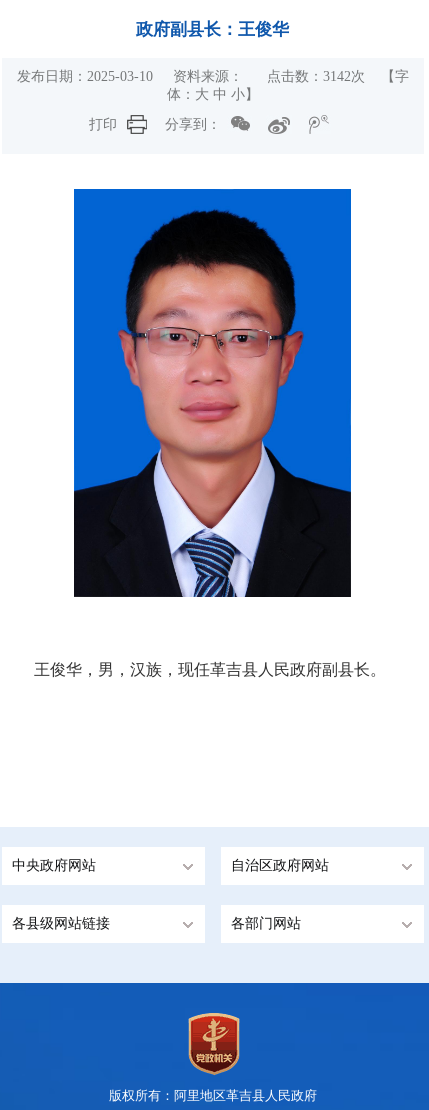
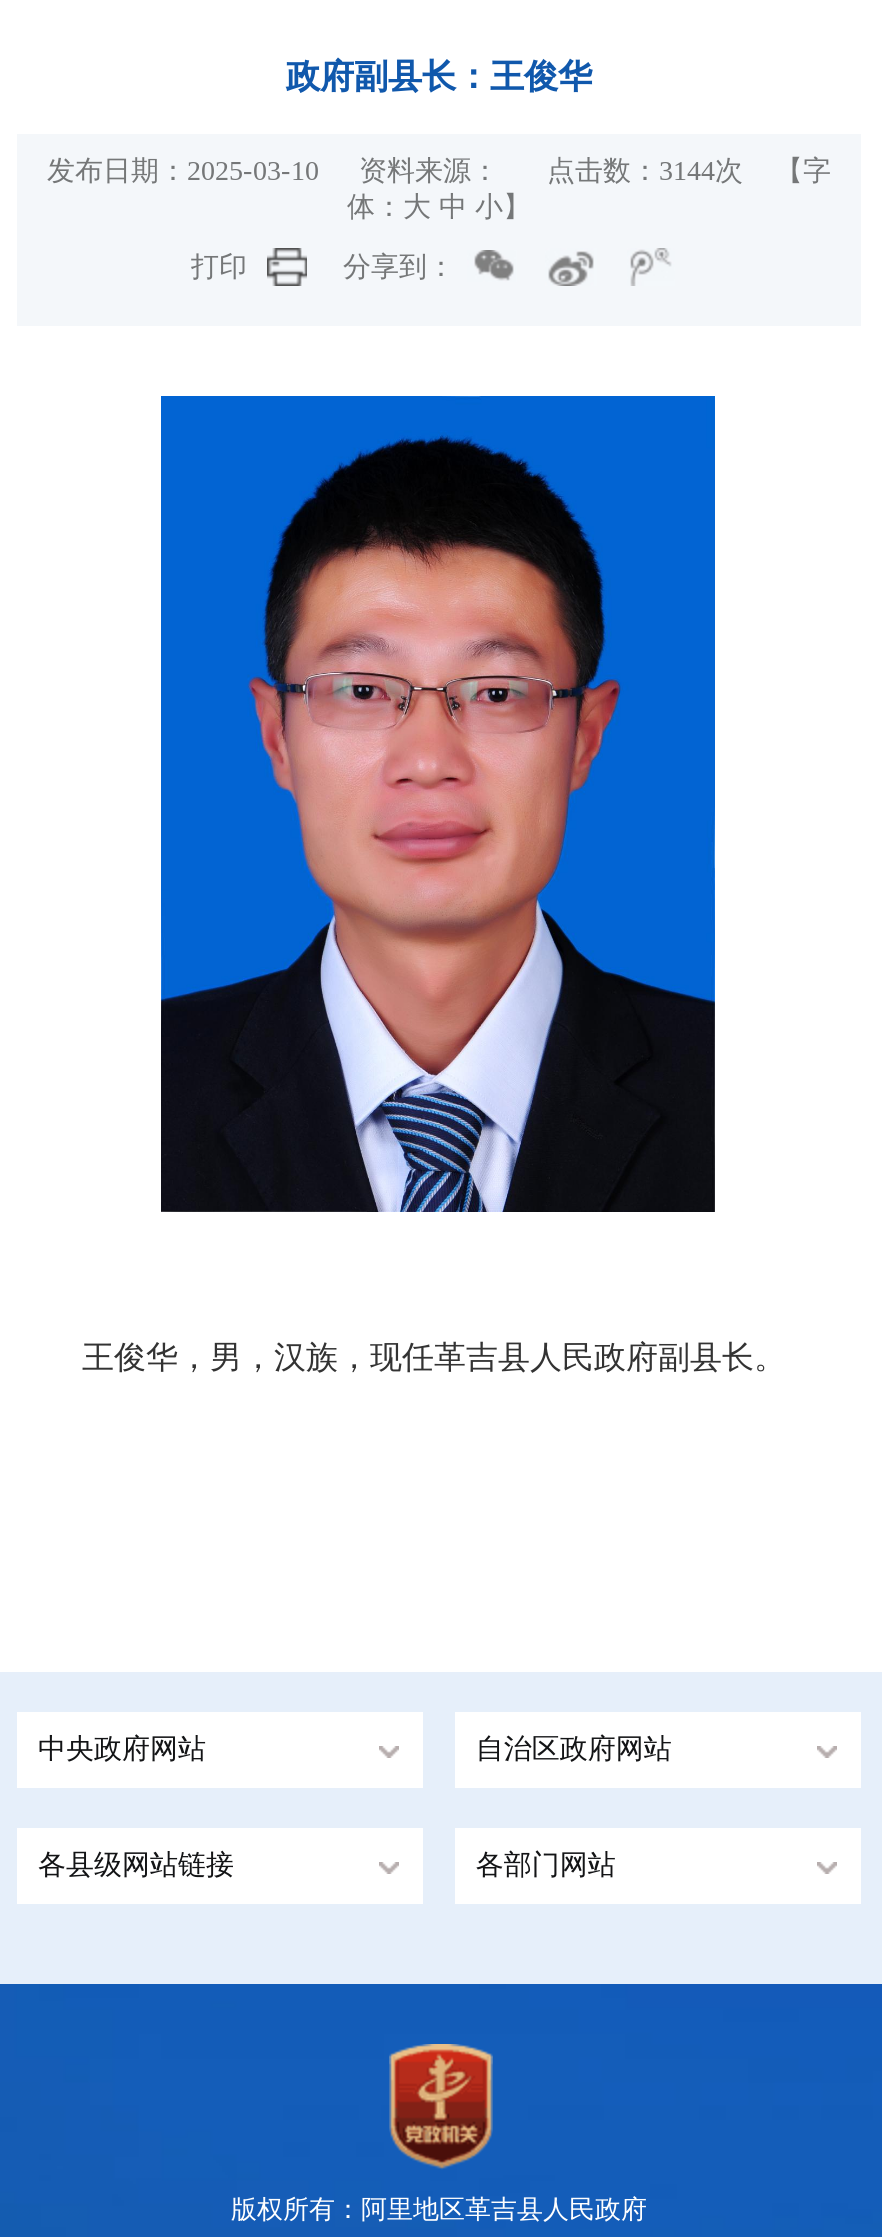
- 发布日期：2025-03-10 资料来源： 点击数：3142次【字
+ 发布日期：2025-03-10 资料来源： 点击数：3144次【字
